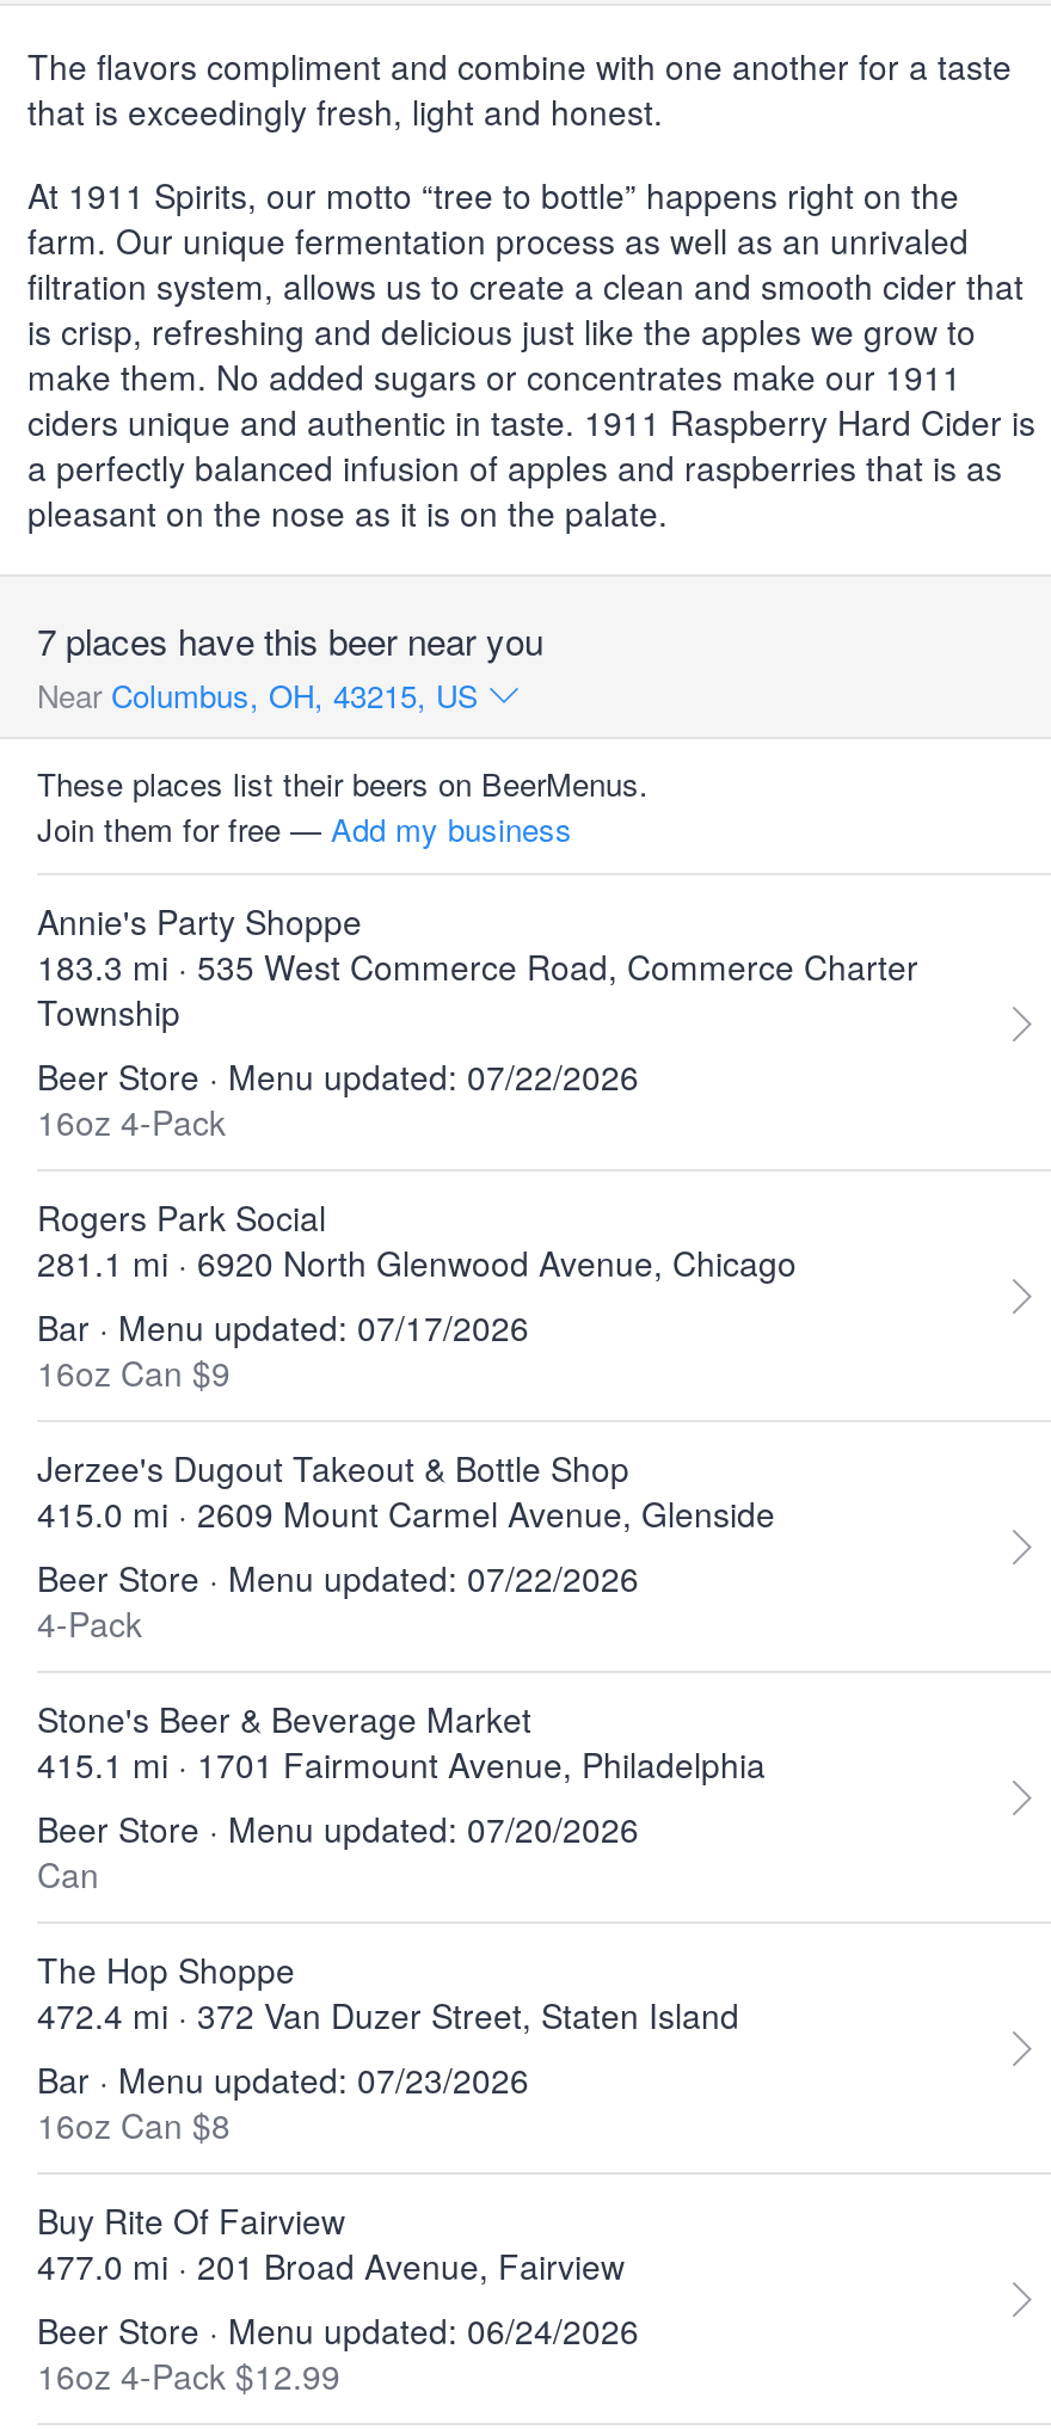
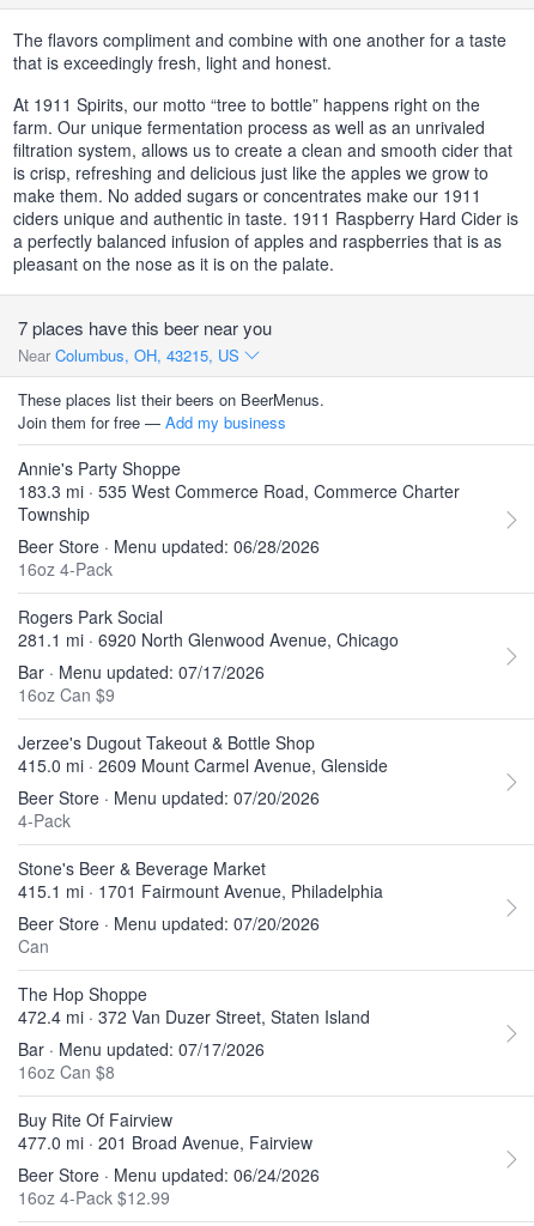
- Beer Store · Menu updated: 07/22/2026
+ Beer Store · Menu updated: 06/28/2026

- Beer Store · Menu updated: 07/22/2026
+ Beer Store · Menu updated: 07/20/2026

- Bar · Menu updated: 07/23/2026
+ Bar · Menu updated: 07/17/2026
